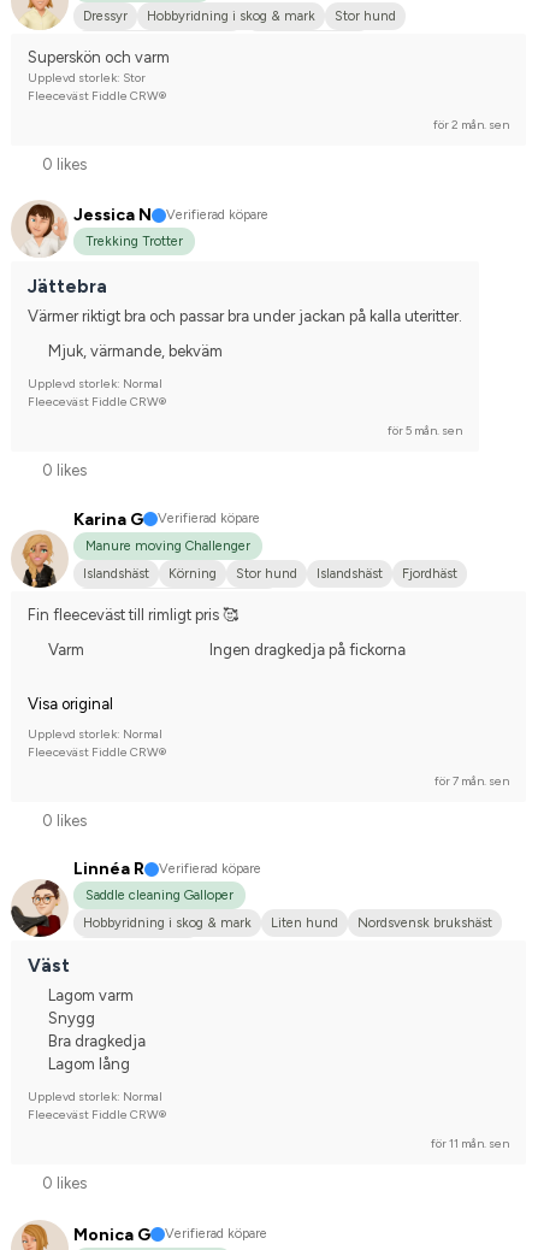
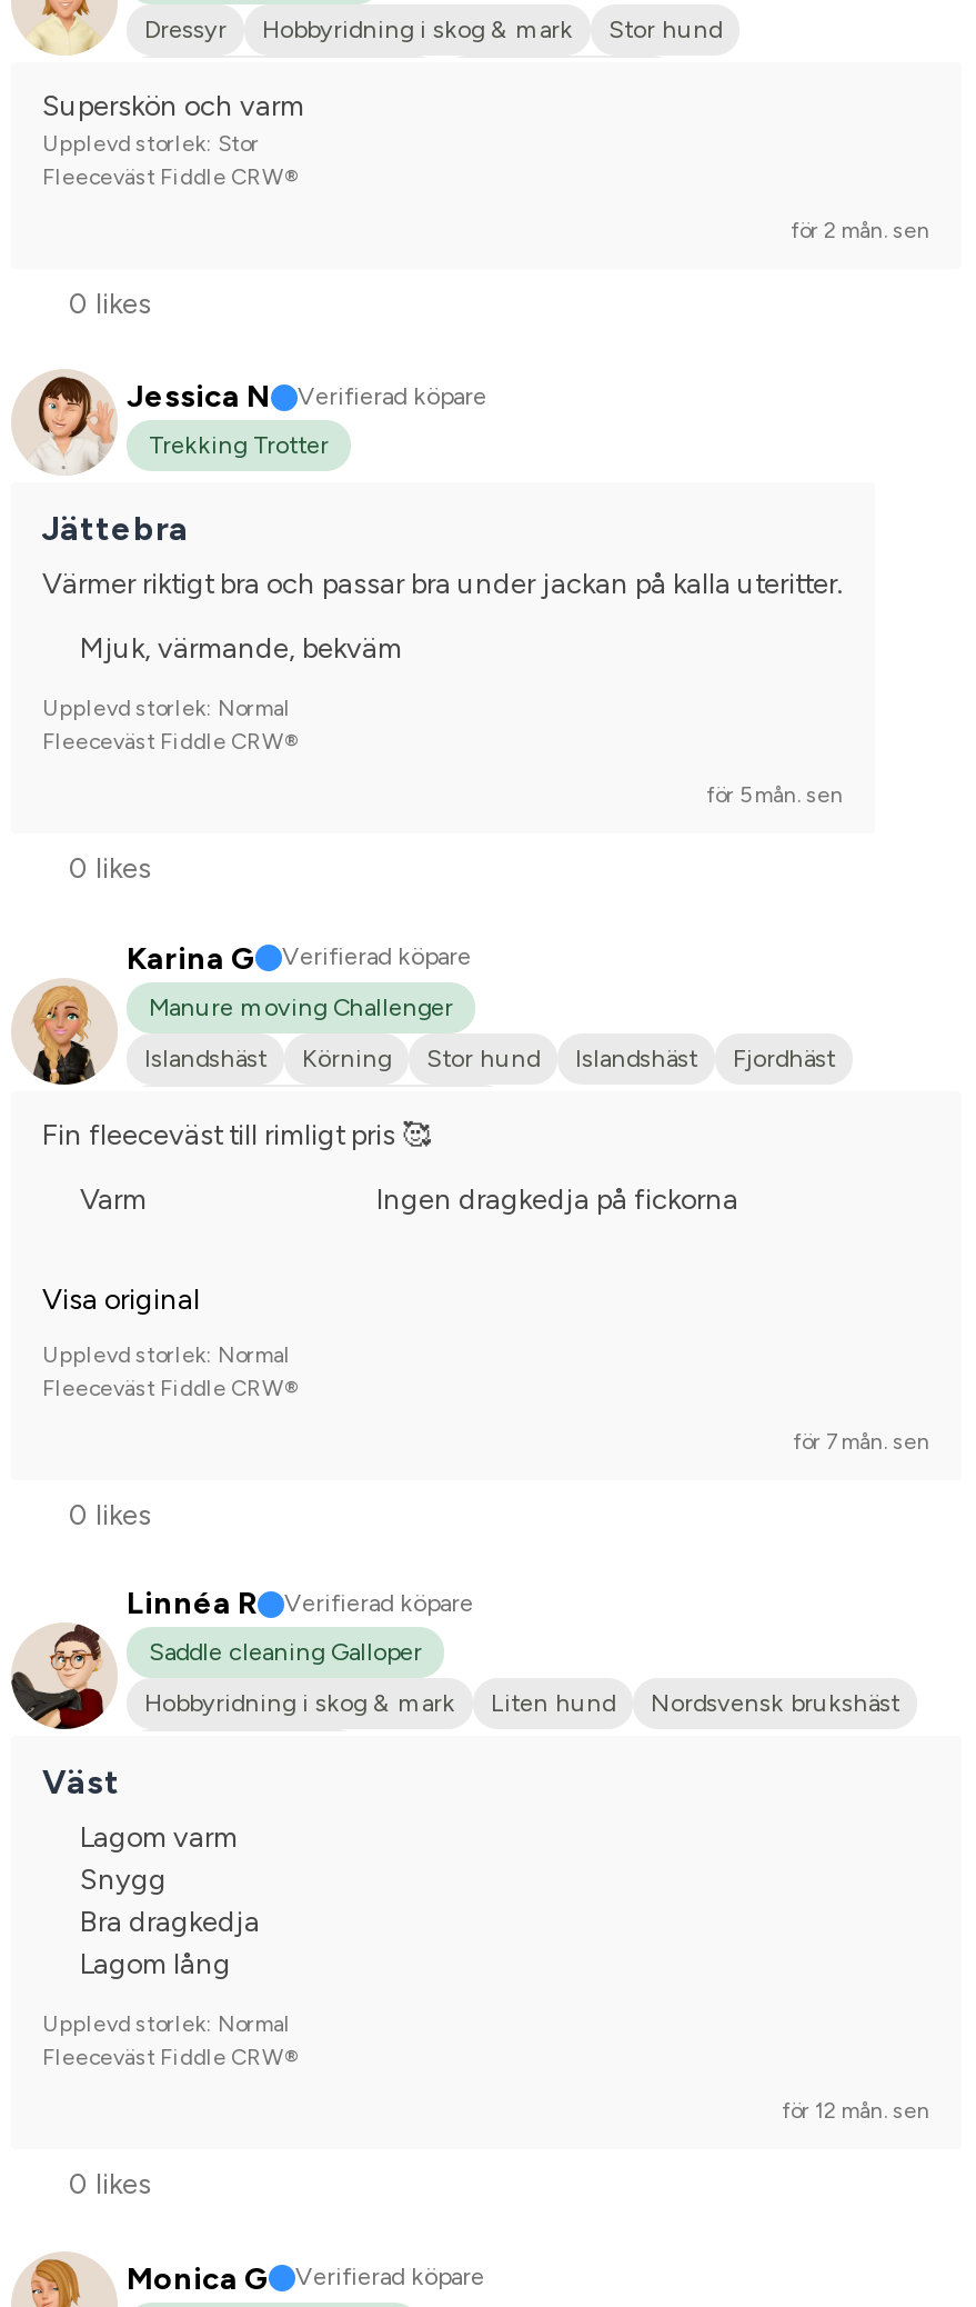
- för 11 mån. sen
+ för 12 mån. sen
